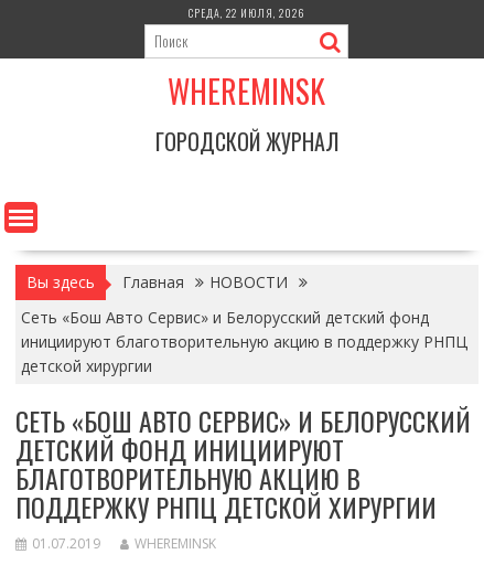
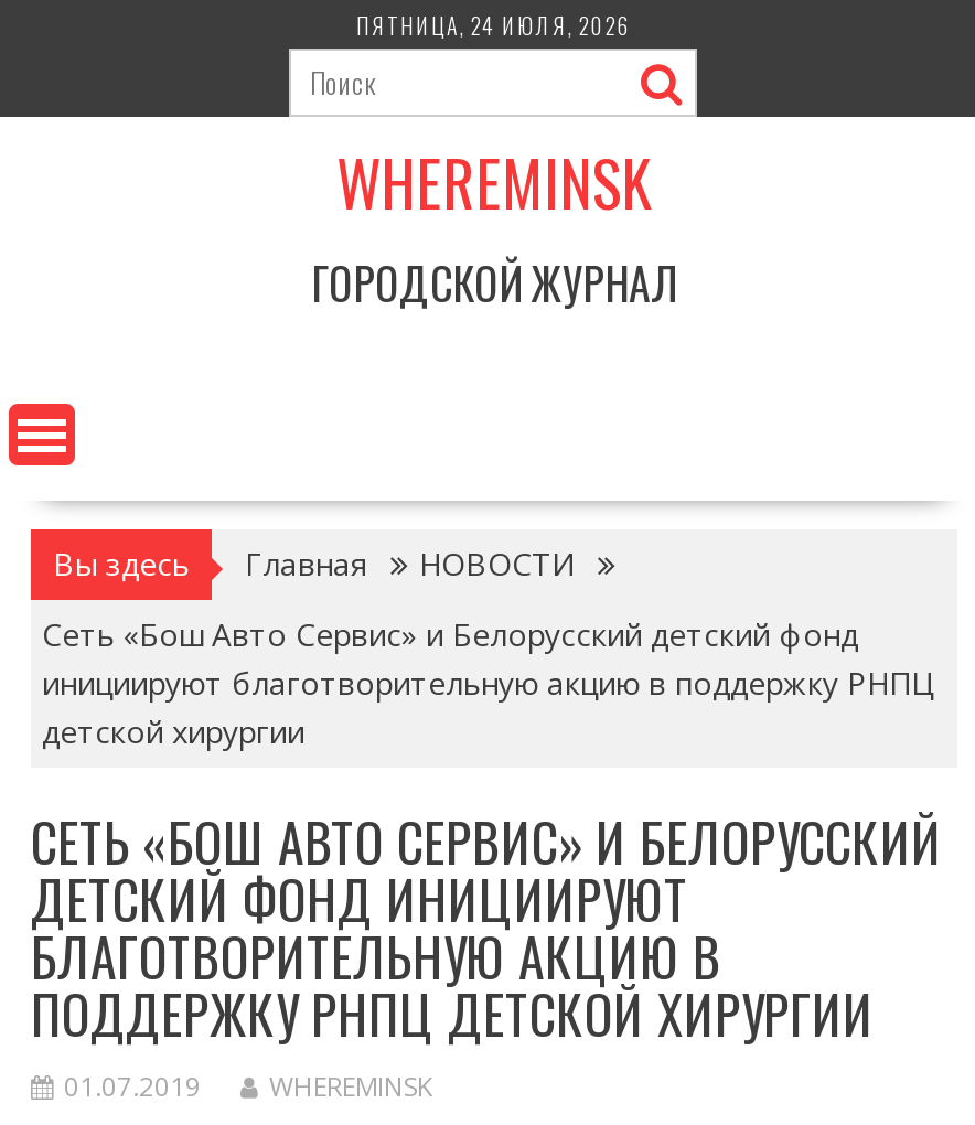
- СРЕДА, 22 ИЮЛЯ, 2026
+ ПЯТНИЦА, 24 ИЮЛЯ, 2026
